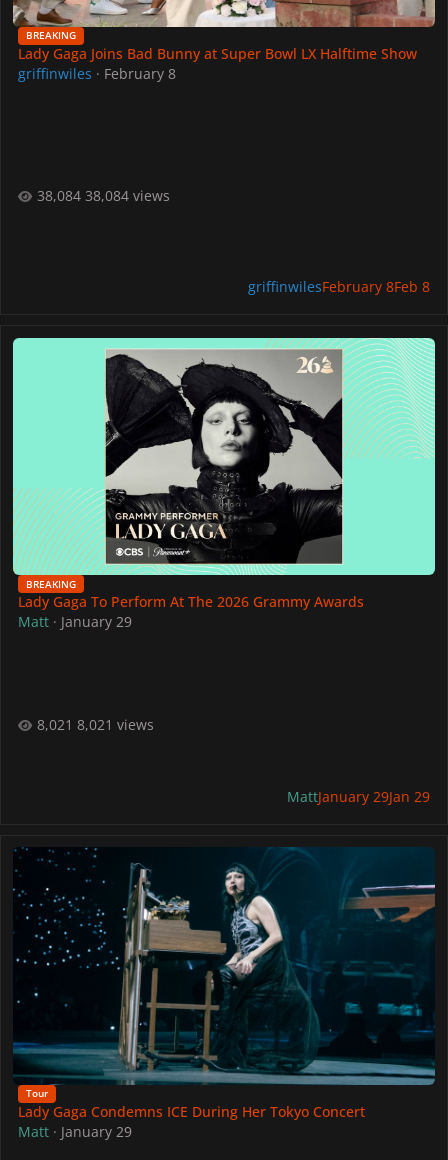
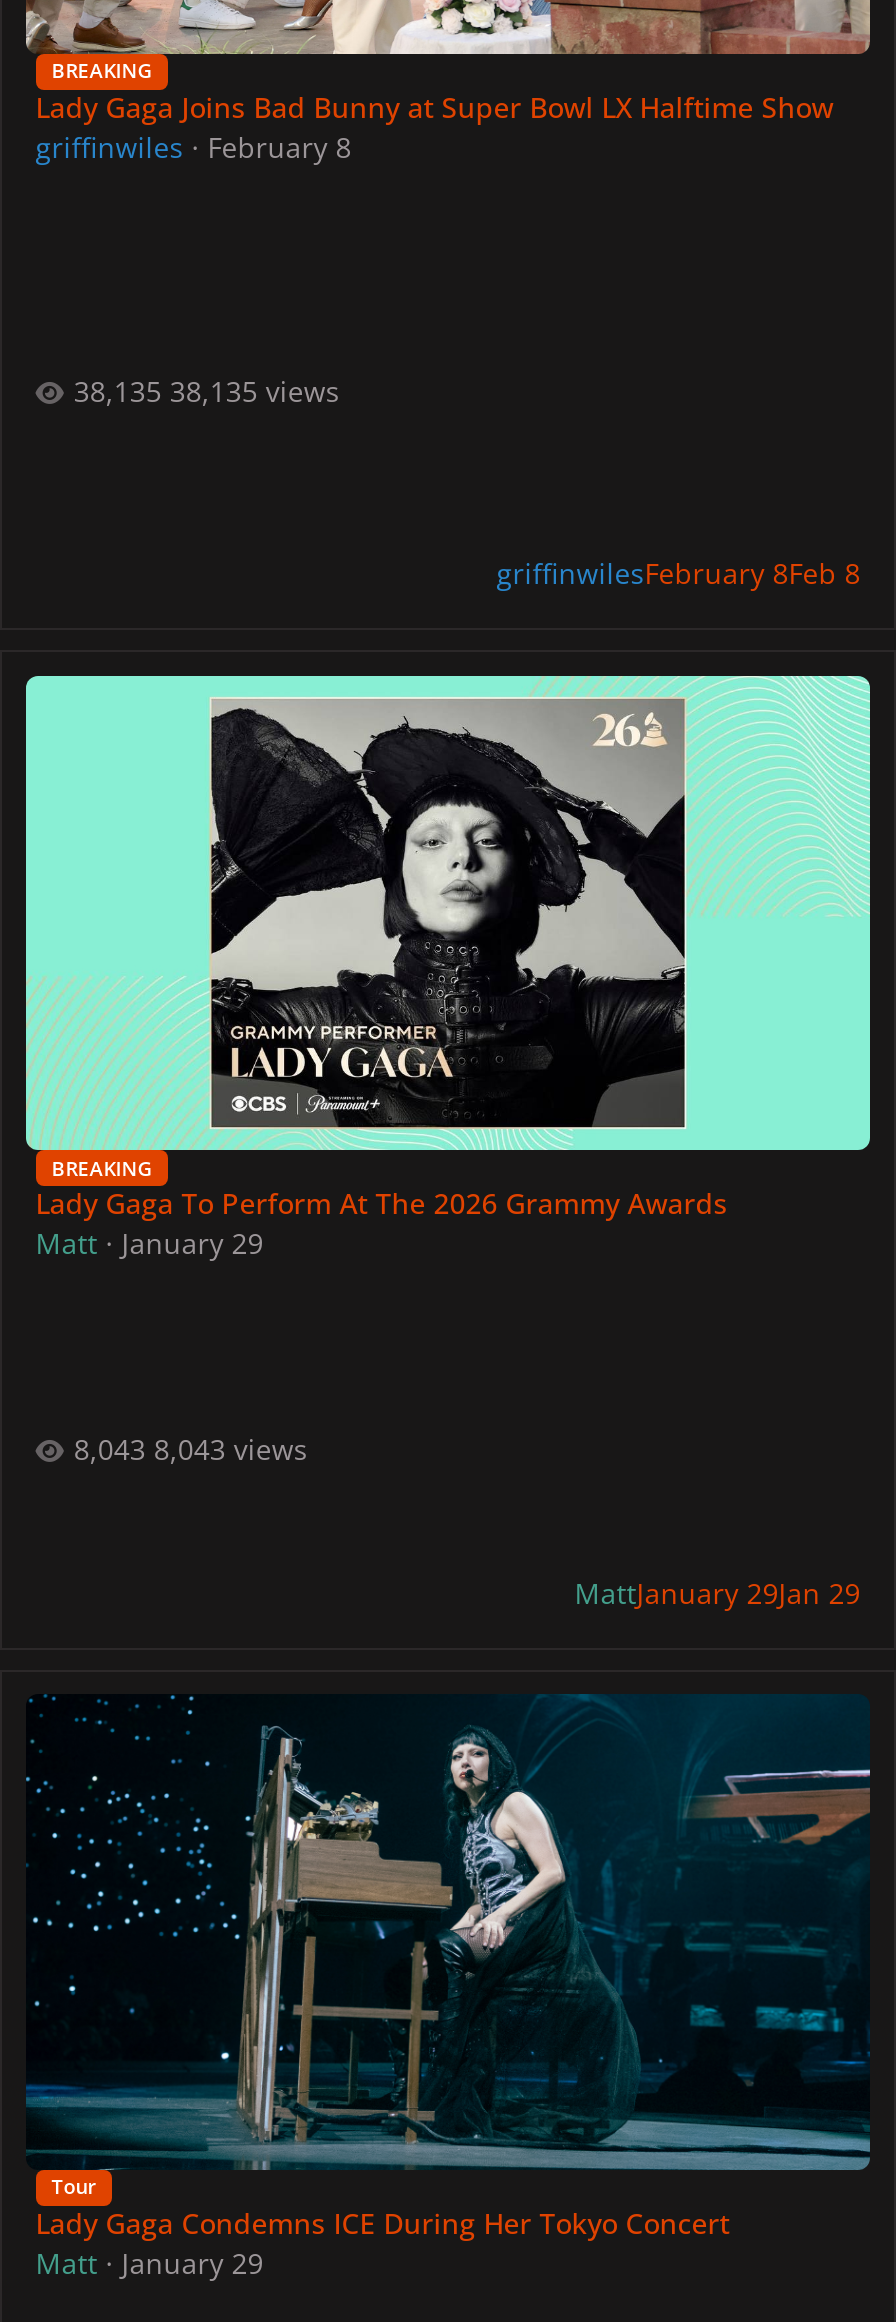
- 38,084 views
+ 38,135 views

- 8,021 views
+ 8,043 views
